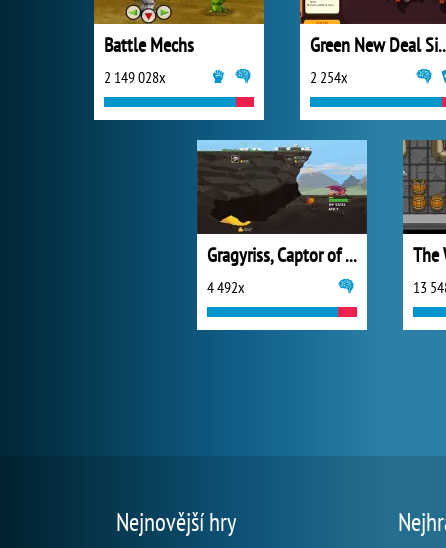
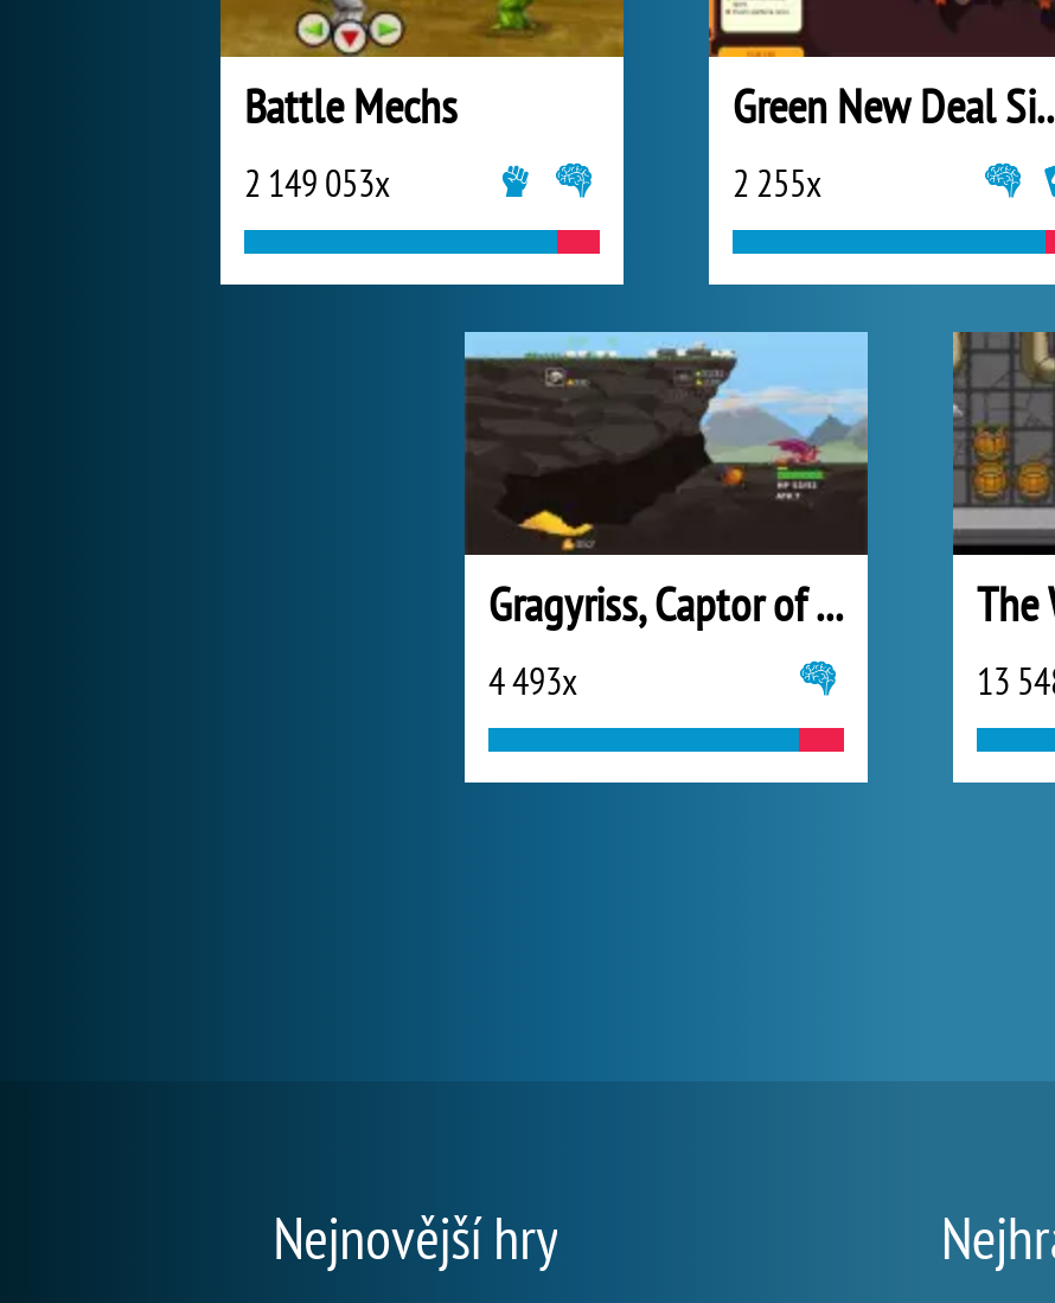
- 2 149 028x
+ 2 149 053x

- 2 254x
+ 2 255x

- 4 492x
+ 4 493x
